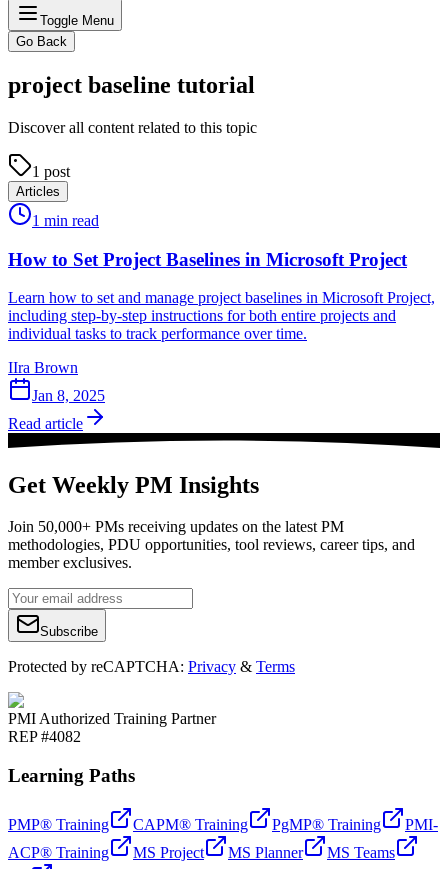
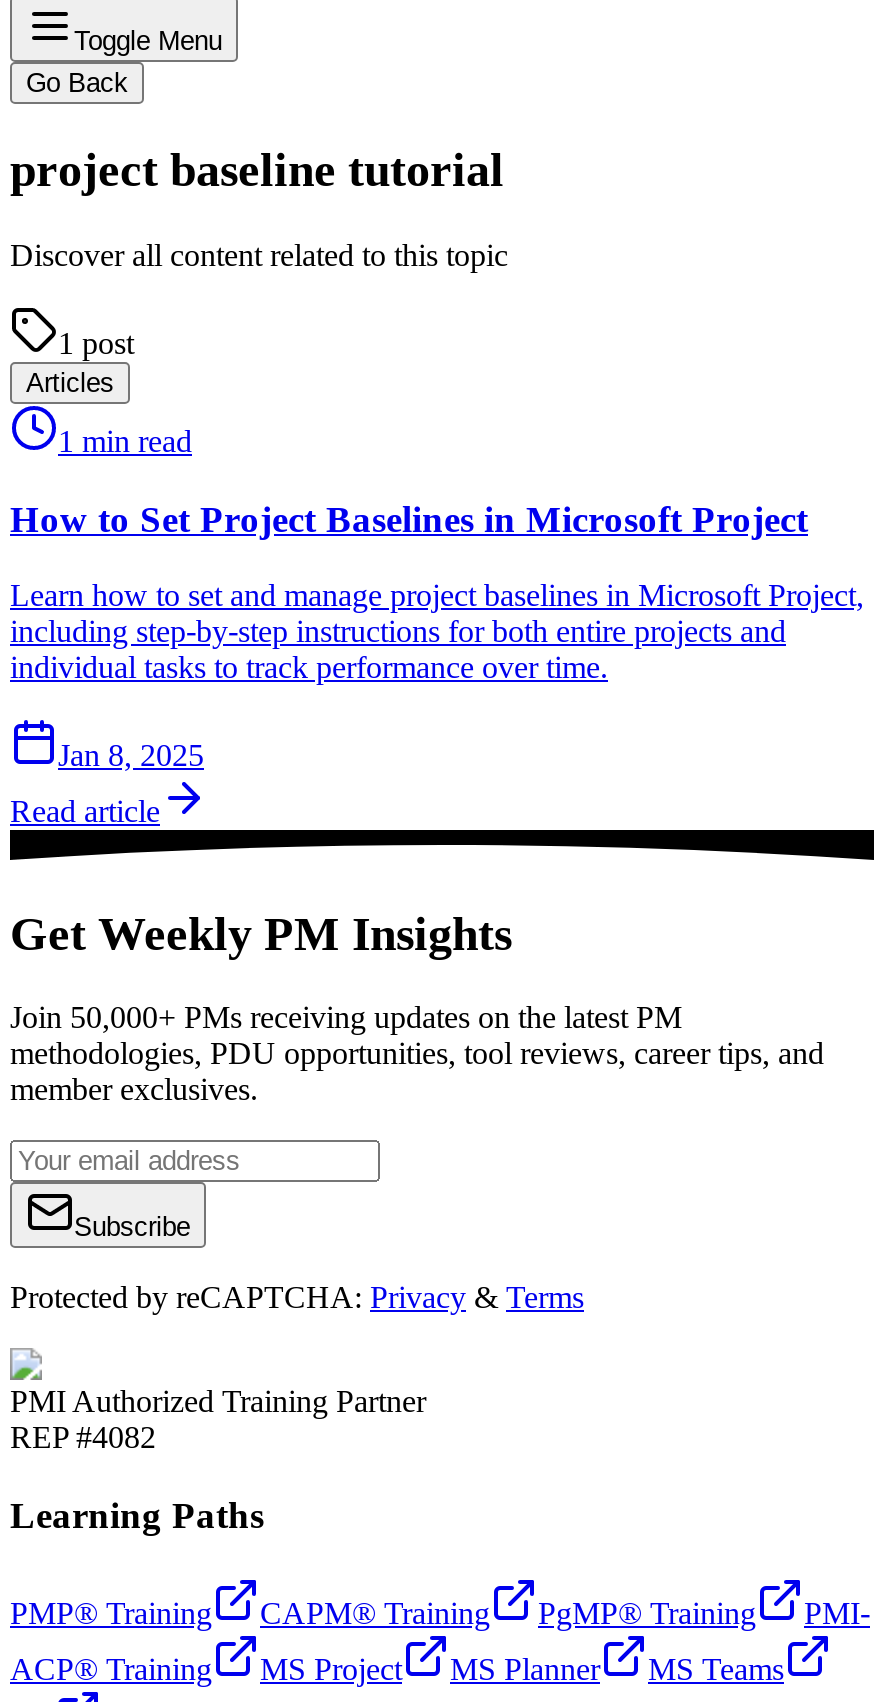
- IIra Brown
